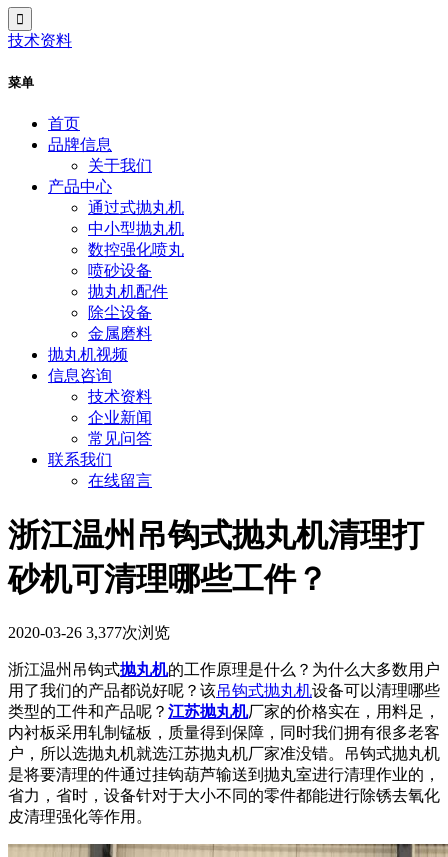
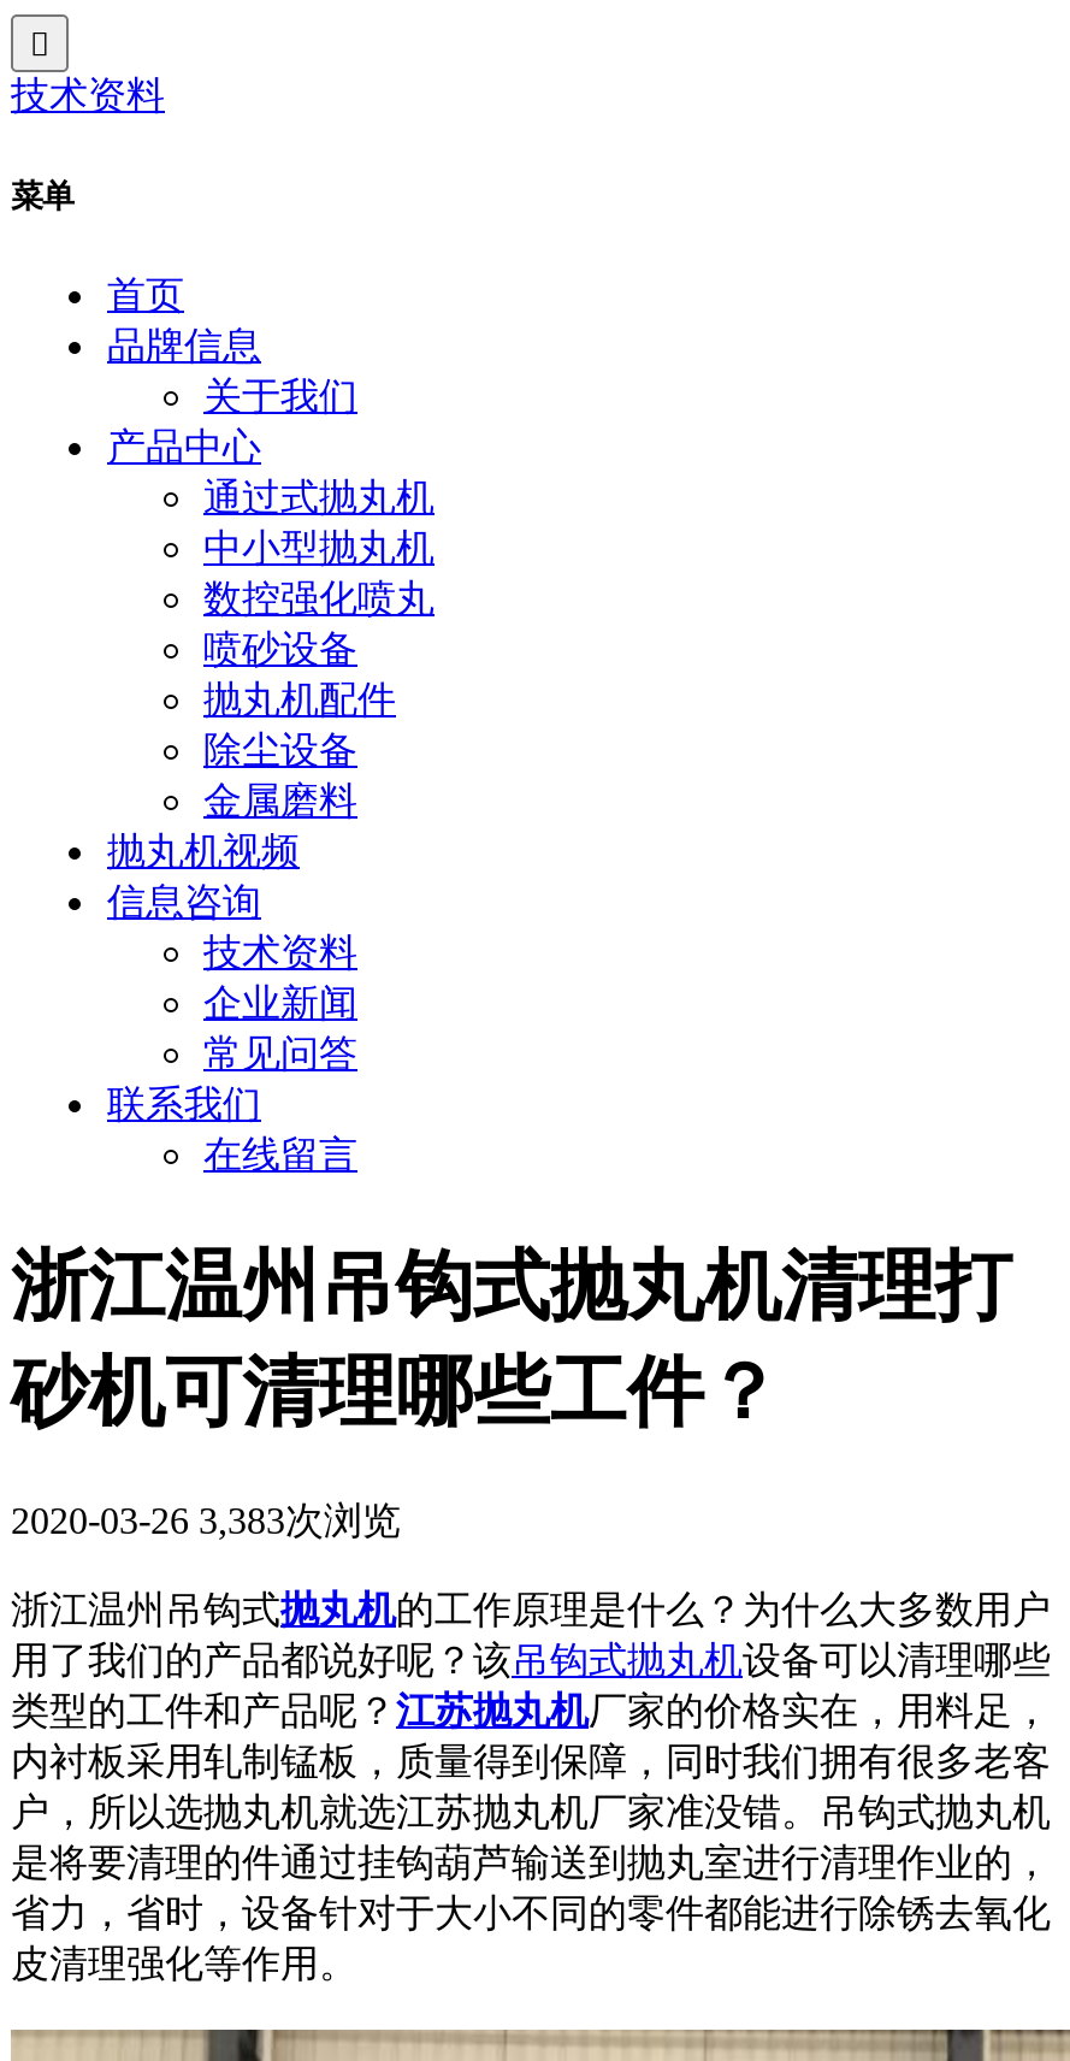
- 2020-03-26 3,377次浏览
+ 2020-03-26 3,383次浏览
